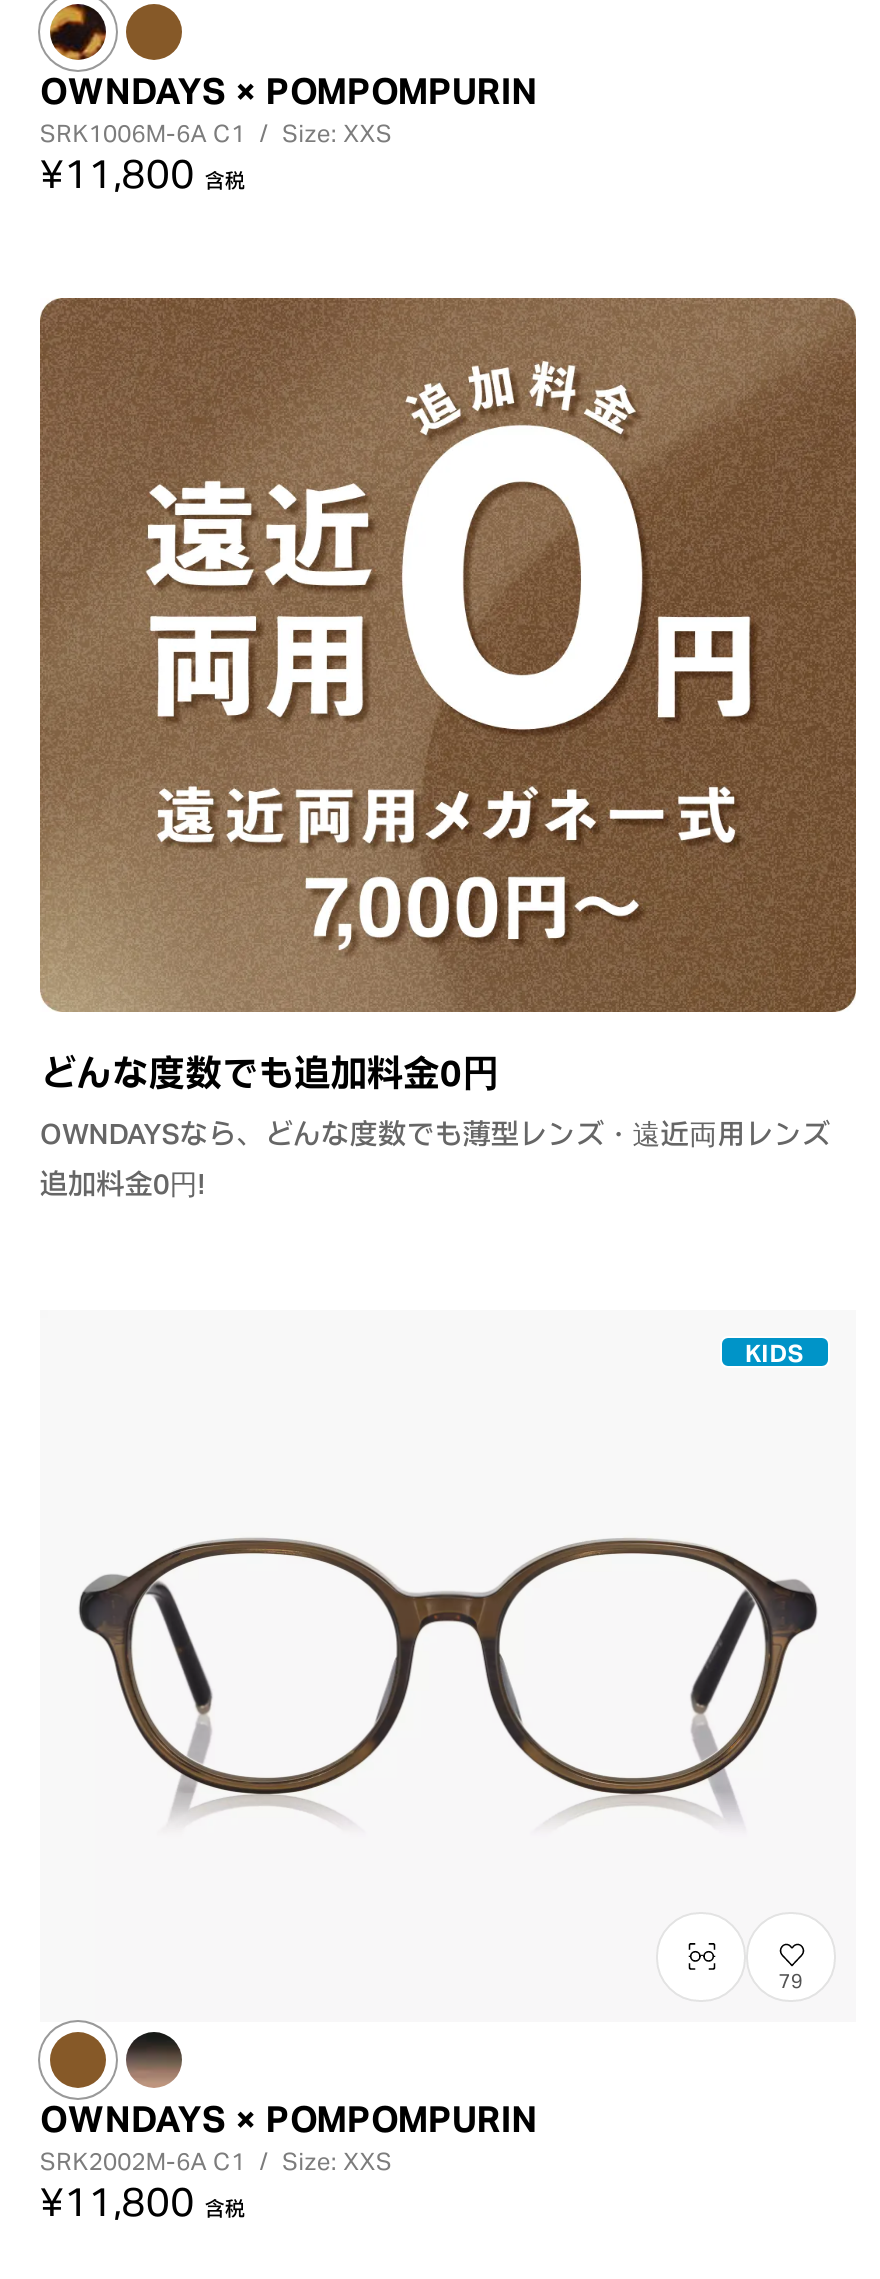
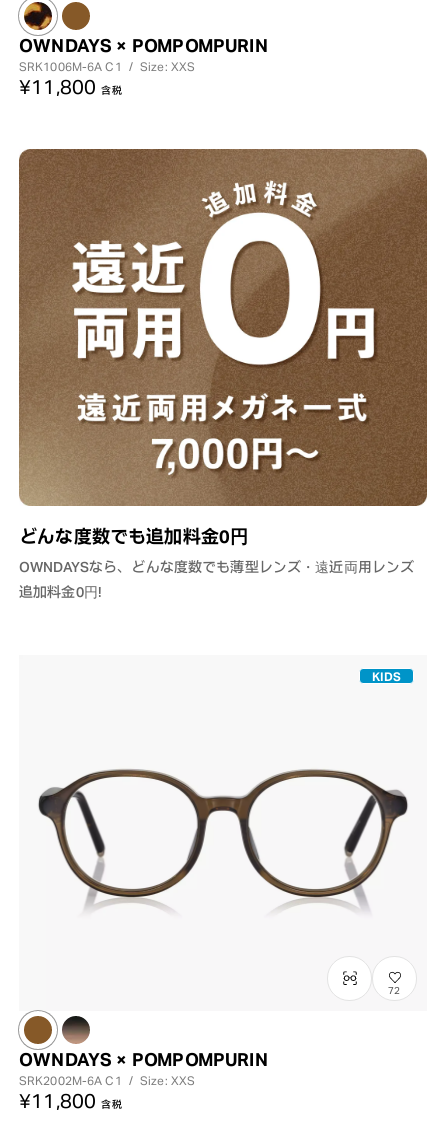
- 79
+ 72
